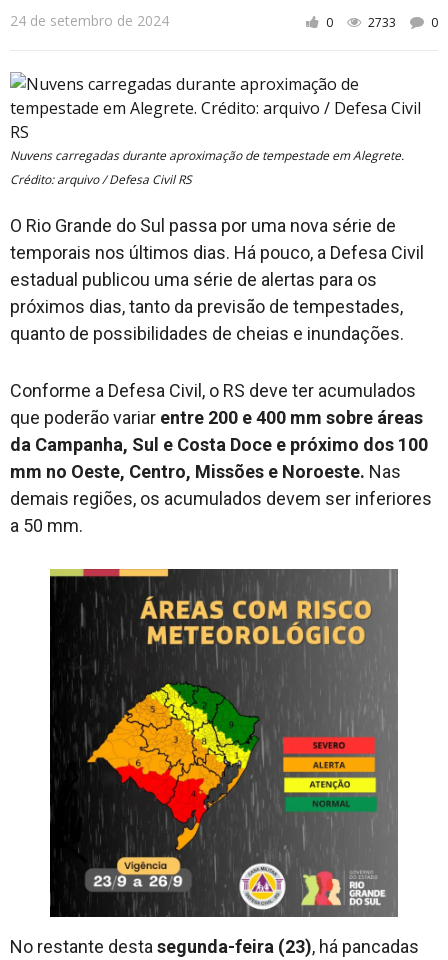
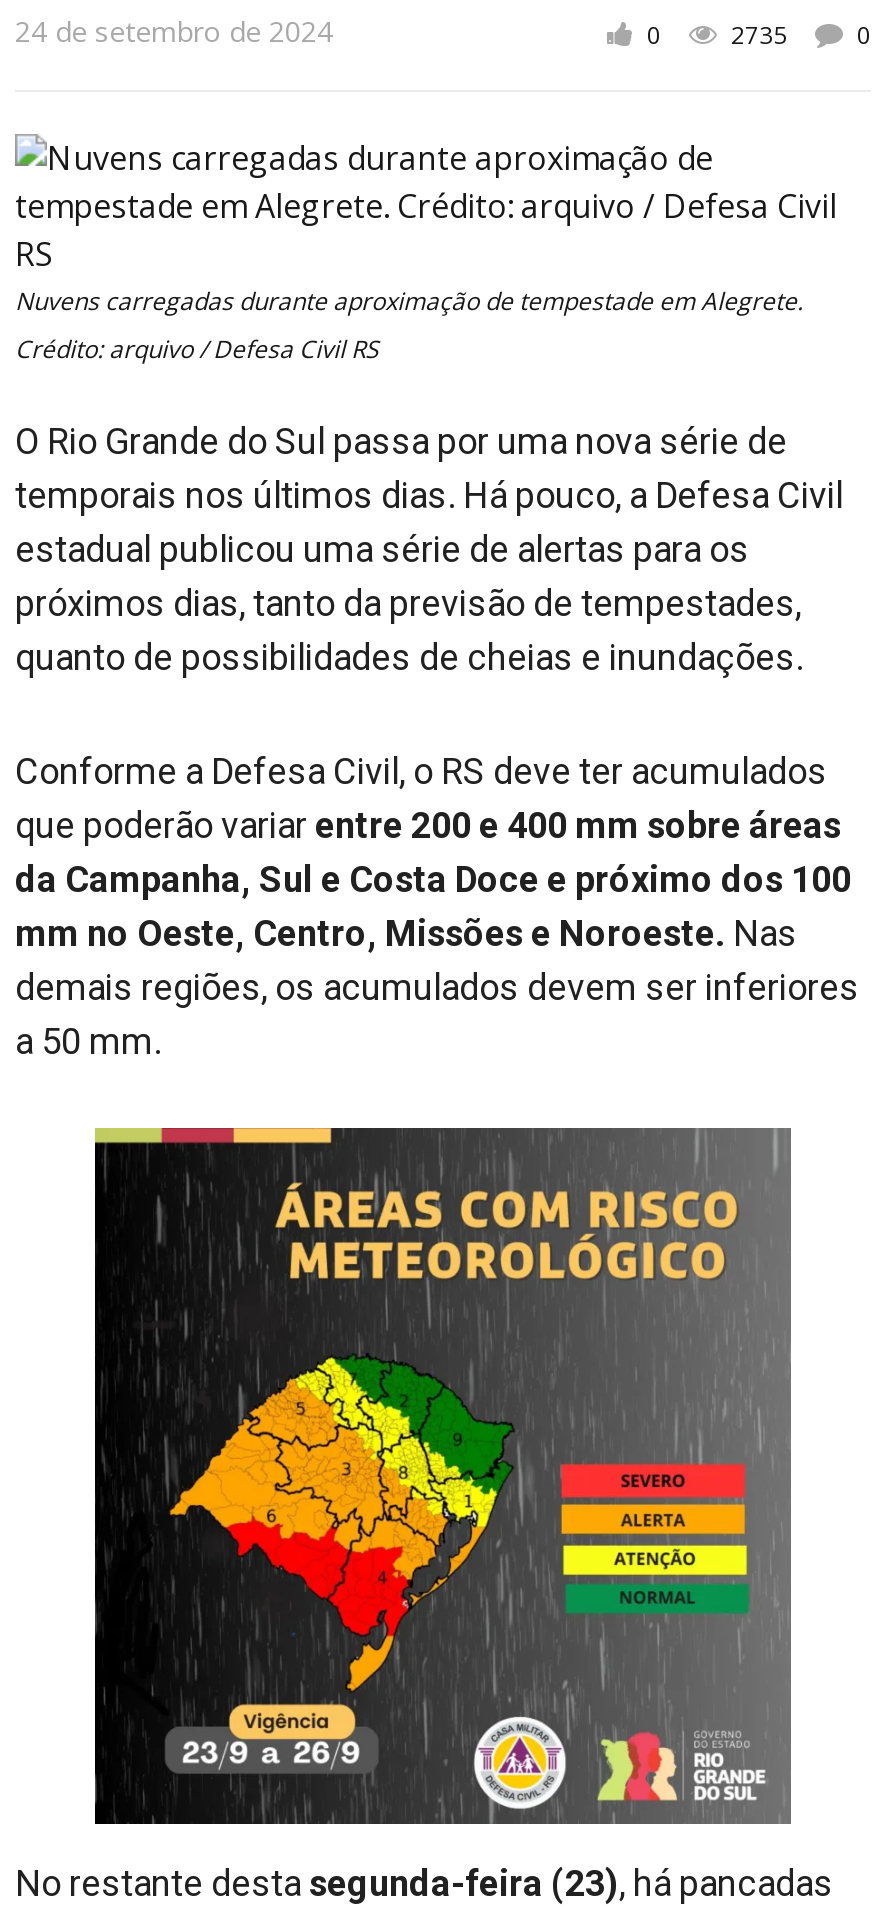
- 0 2733 0
+ 0 2735 0
